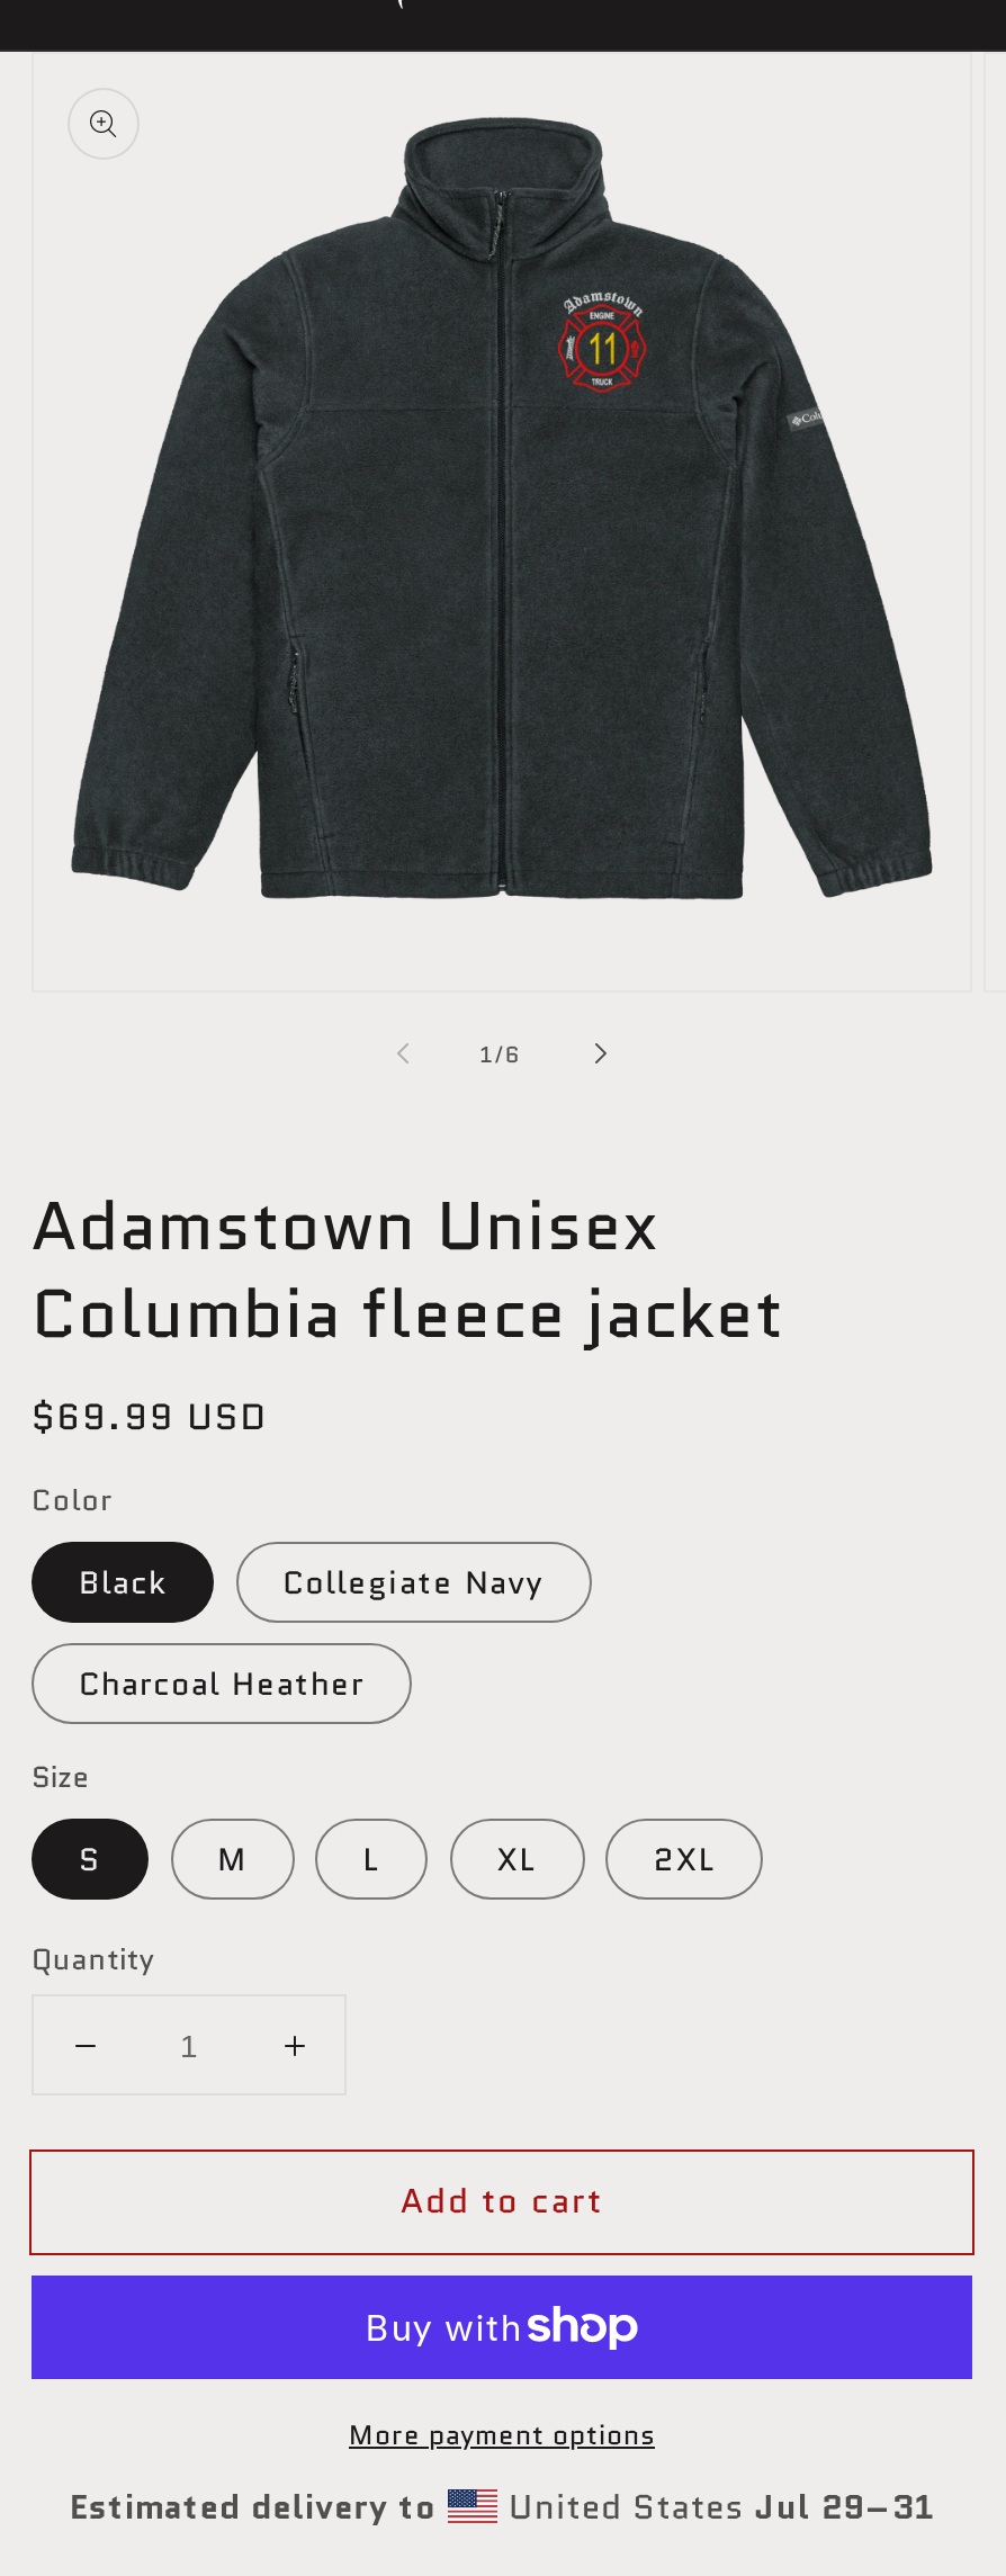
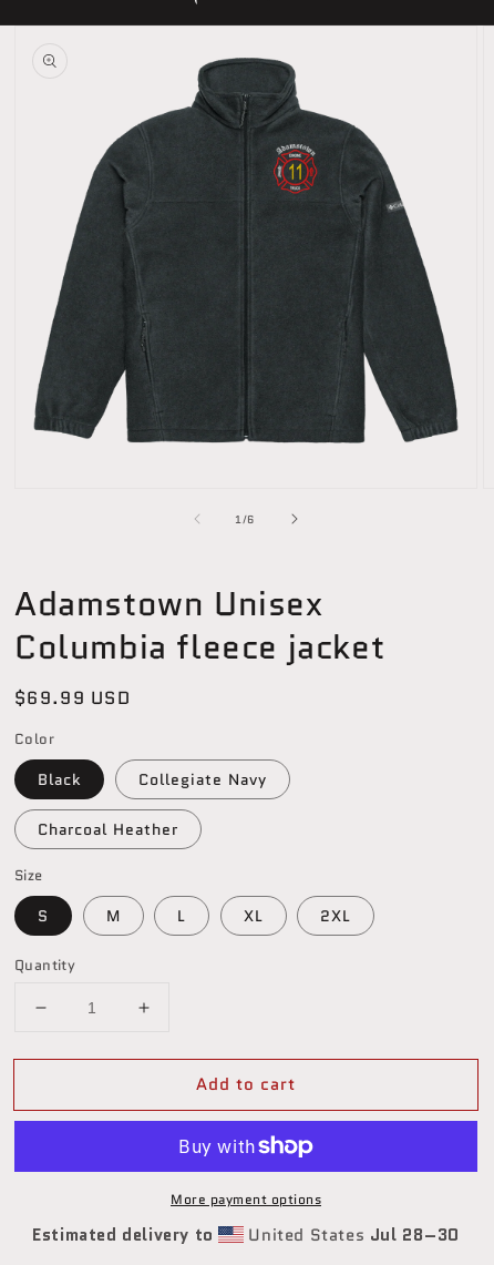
- United States Jul 29–31
+ United States Jul 28–30
